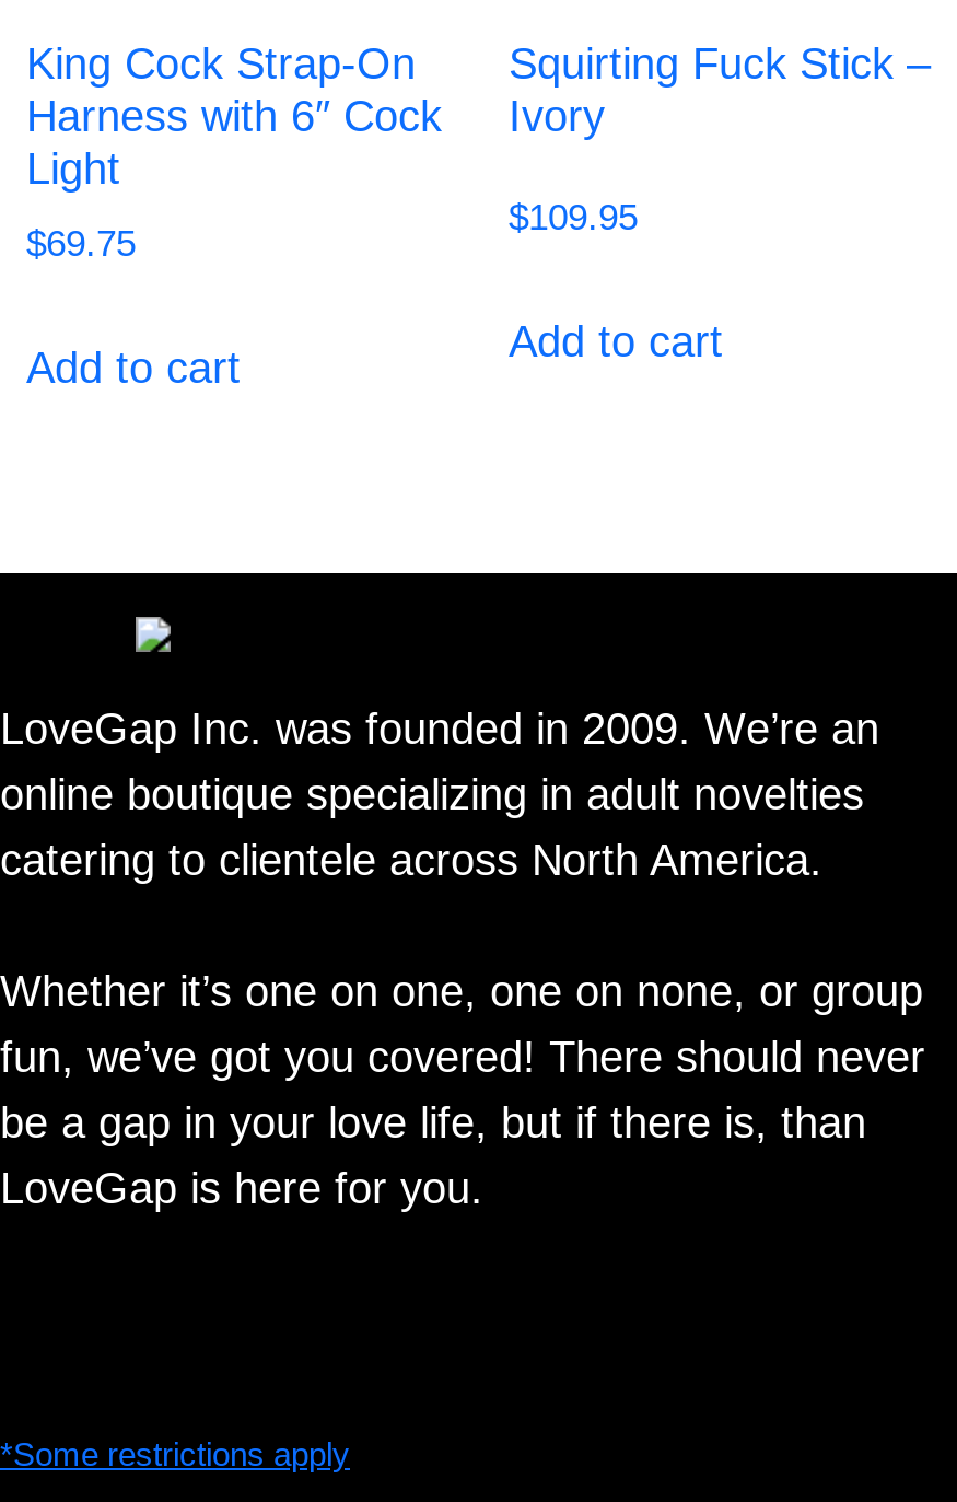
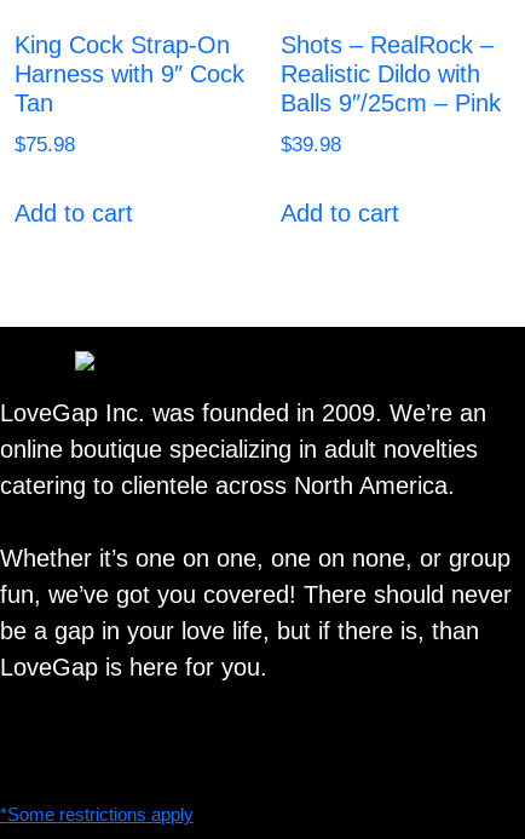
- Squirting Fuck Stick –
- Ivory
+ Shots – RealRock –
+ Realistic Dildo with
+ Balls 9″/25cm – Pink

- Harness with 6″ Cock
- Light
+ Harness with 9″ Cock
+ Tan

- $109.95
+ $39.98

- $69.75
+ $75.98
